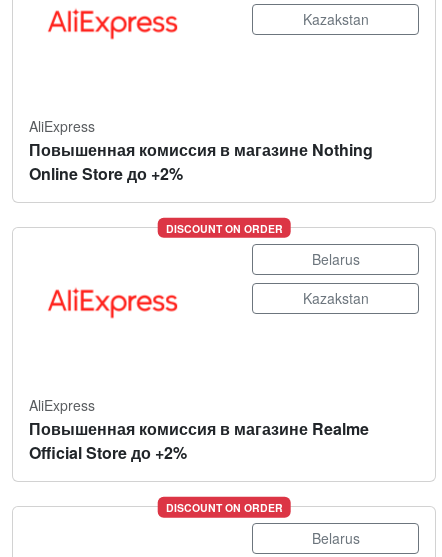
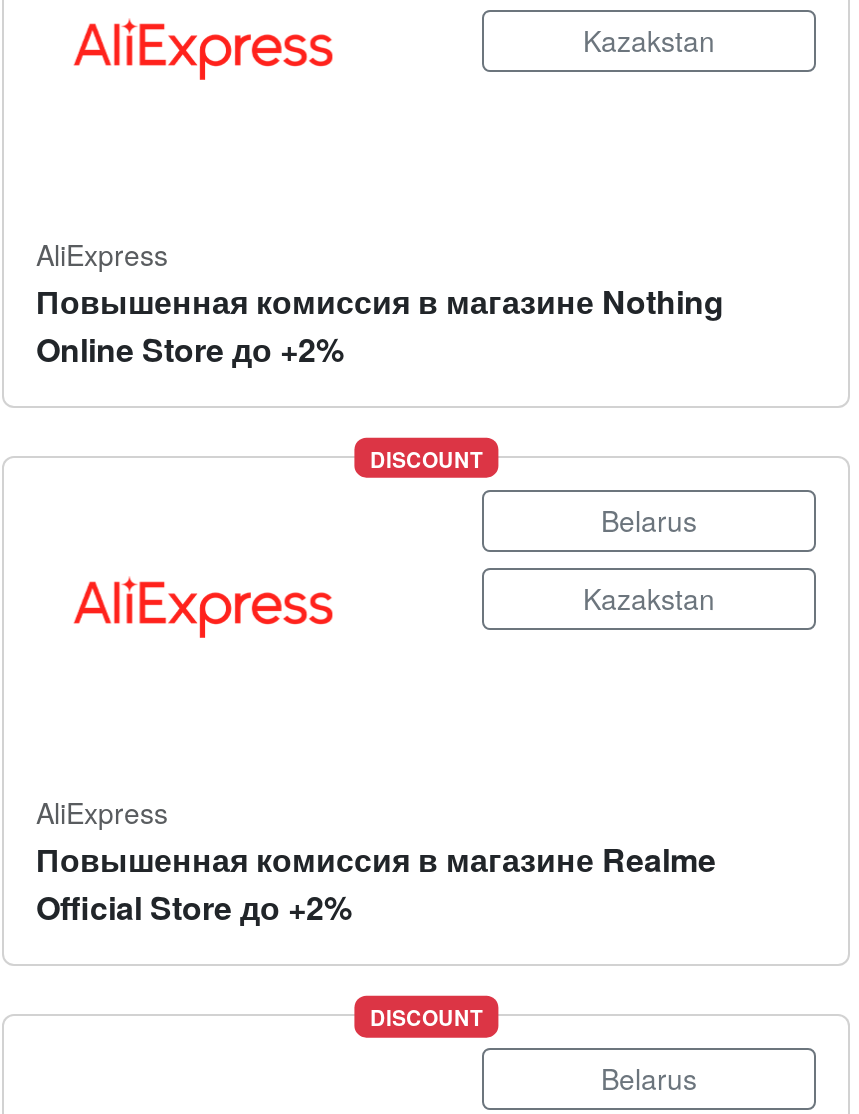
- DISCOUNT ON ORDER
+ DISCOUNT

- DISCOUNT ON ORDER
+ DISCOUNT
